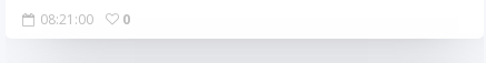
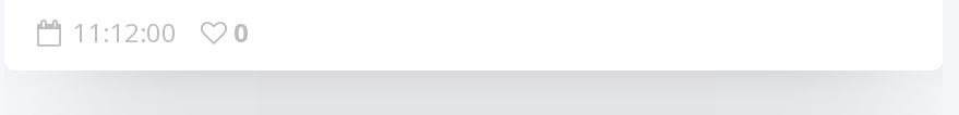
- 08:21:00 0
+ 11:12:00 0
